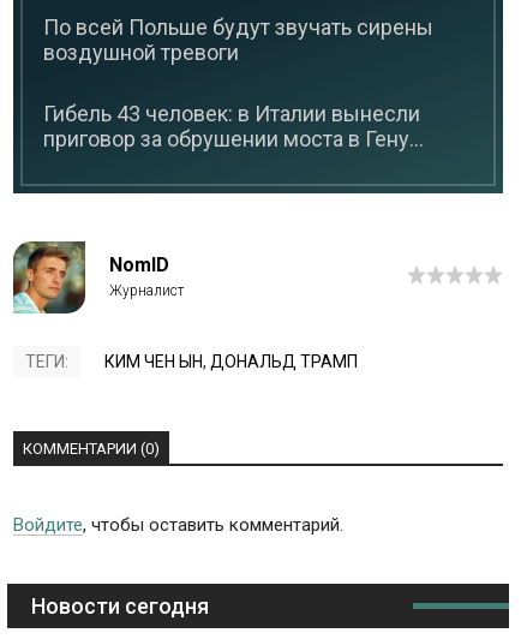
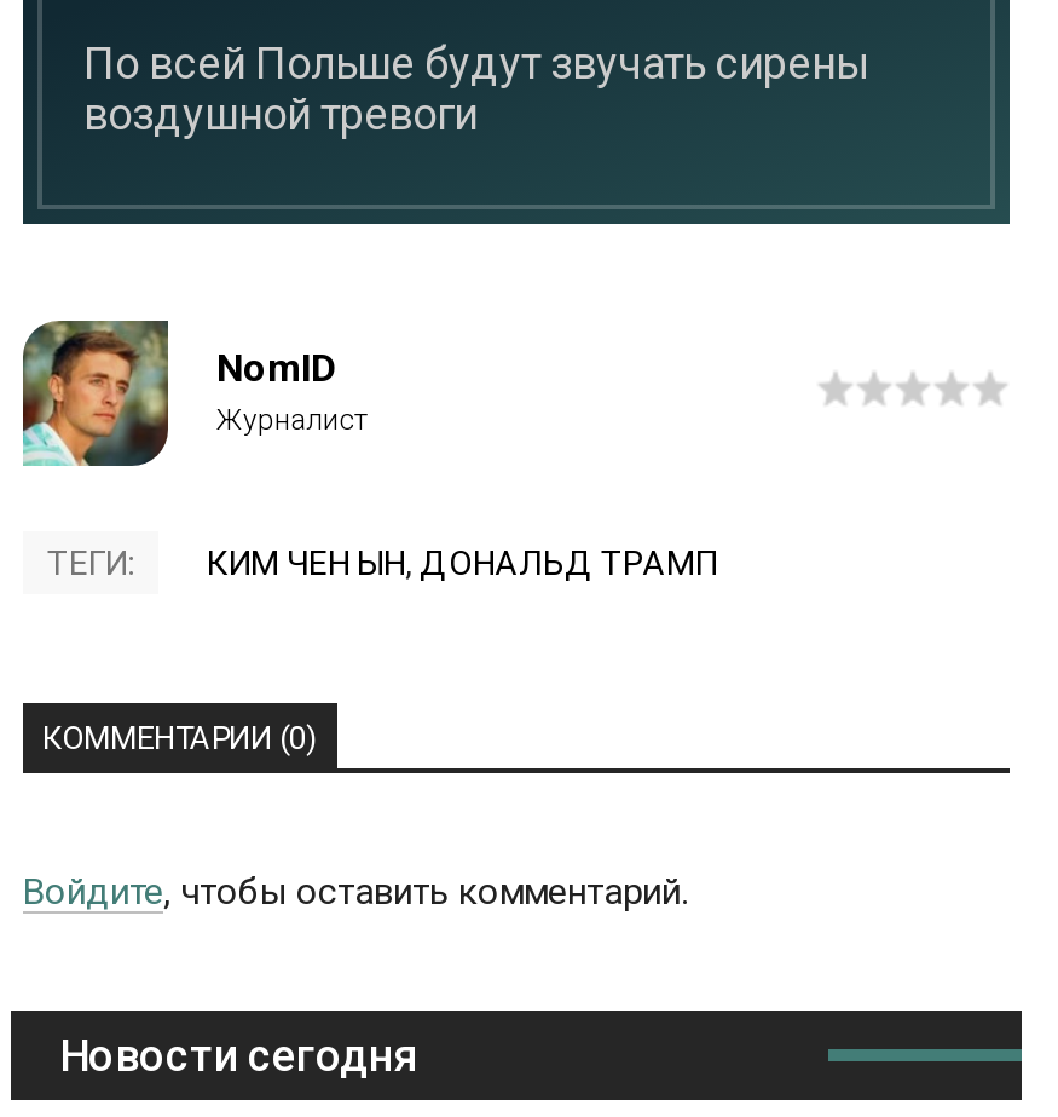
- Гибель 43 человек: в Италии вынесли
- приговор за обрушении моста в Гену...
